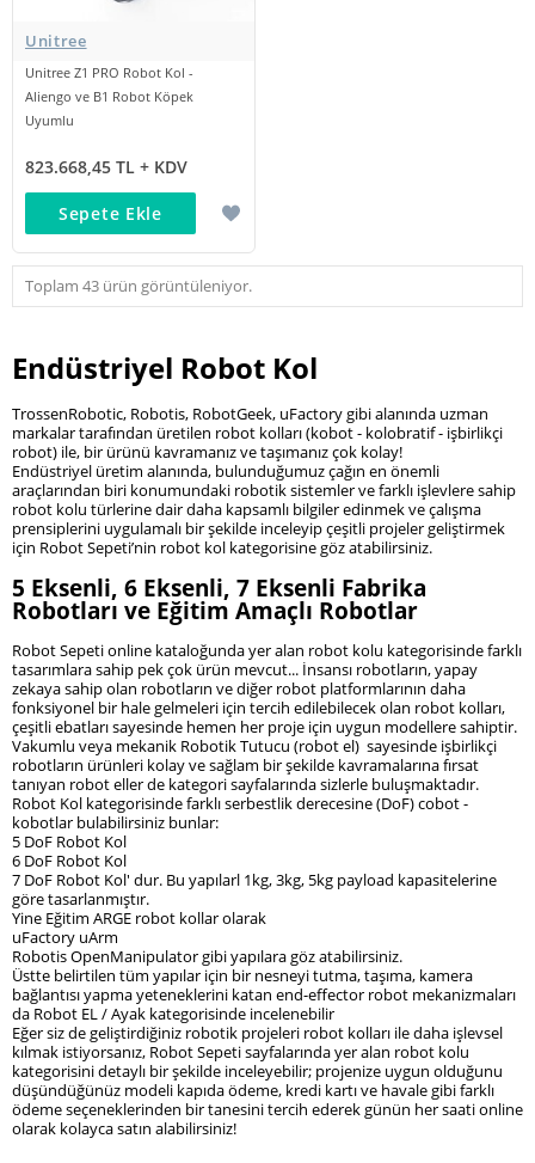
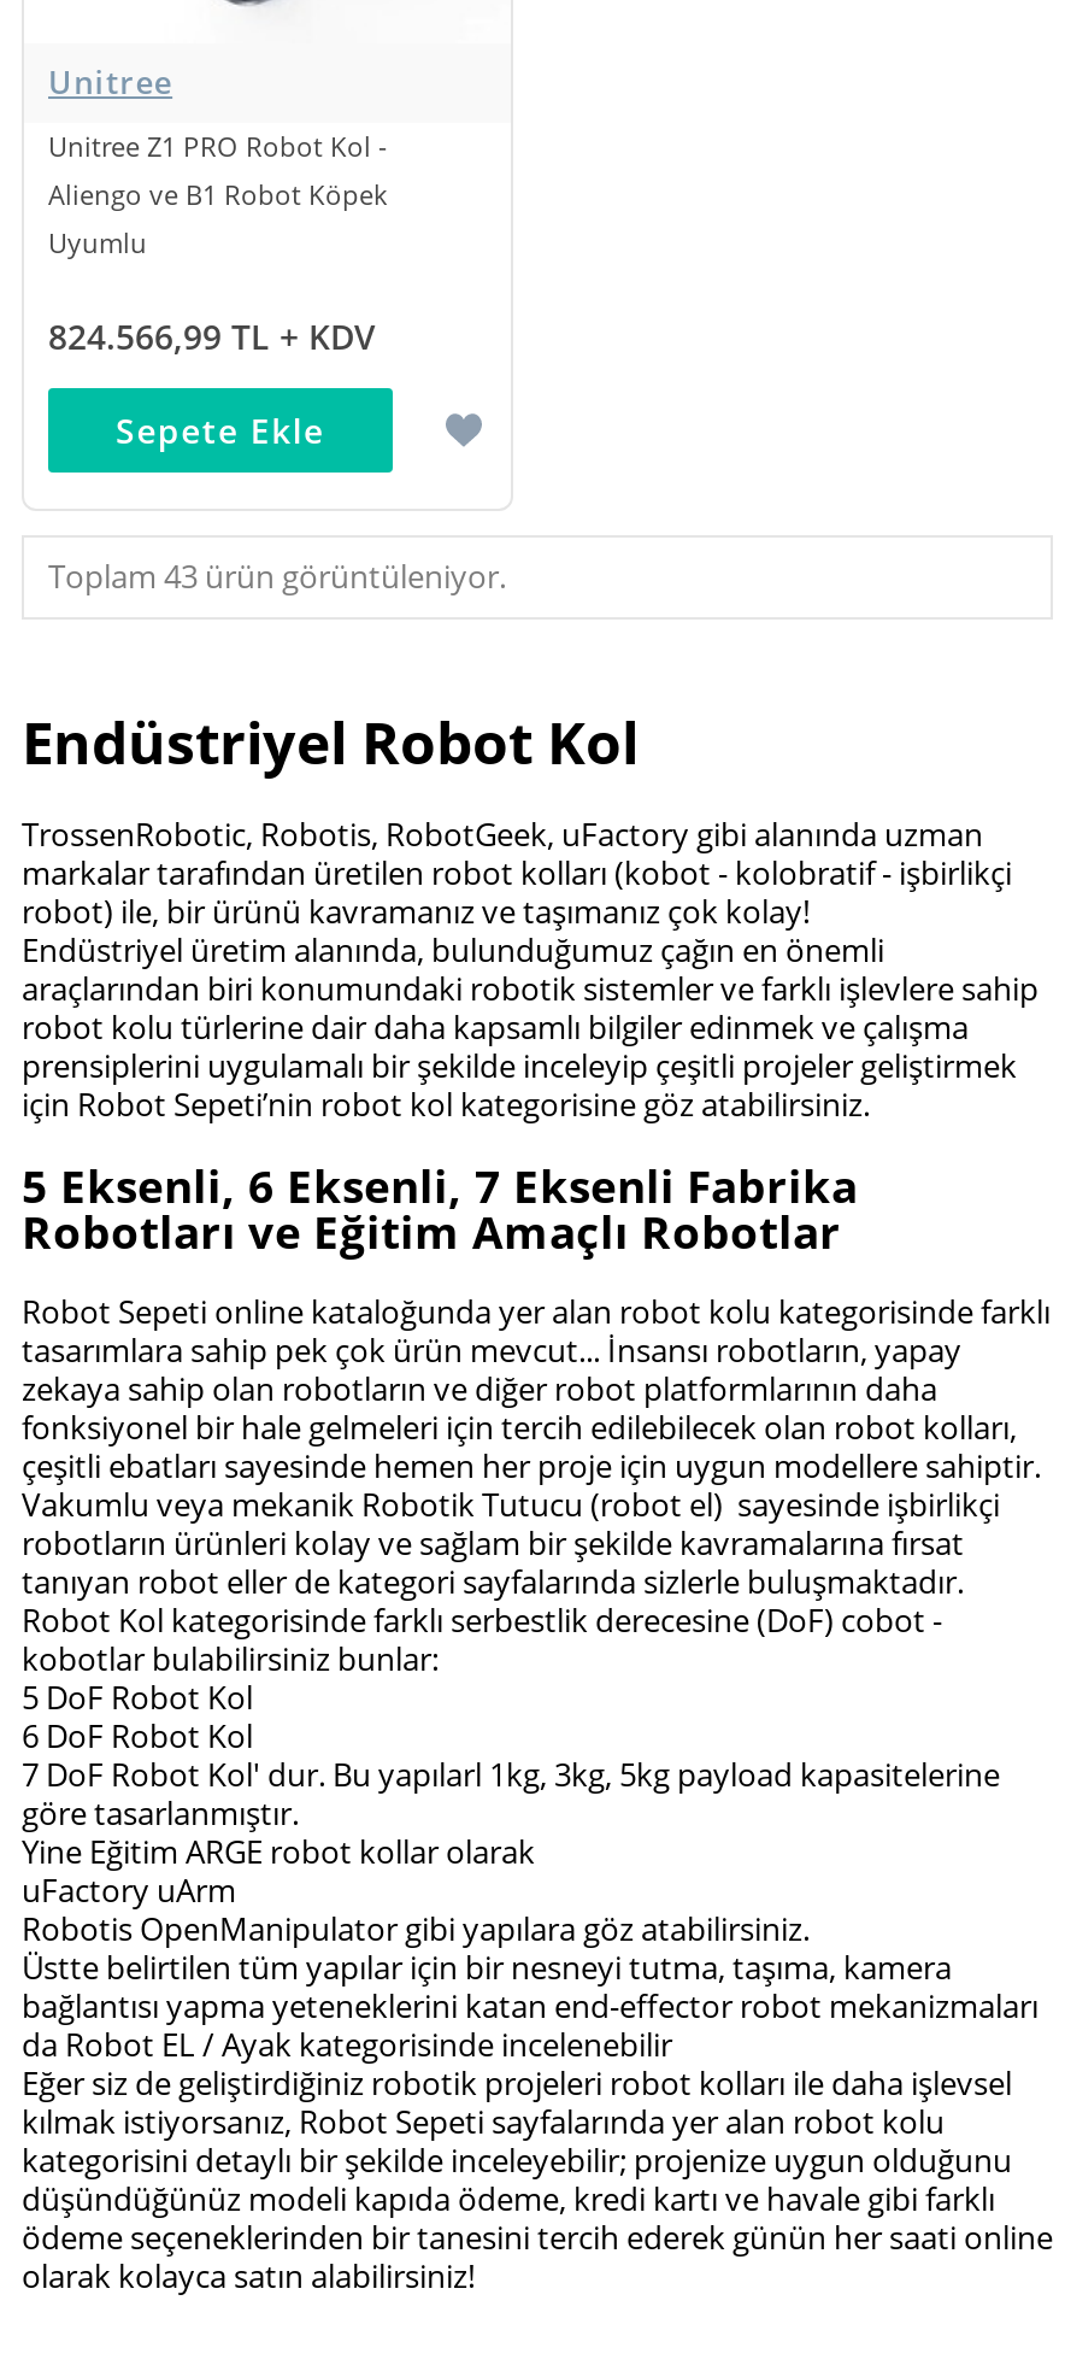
- 823.668,45 TL + KDV
+ 824.566,99 TL + KDV
